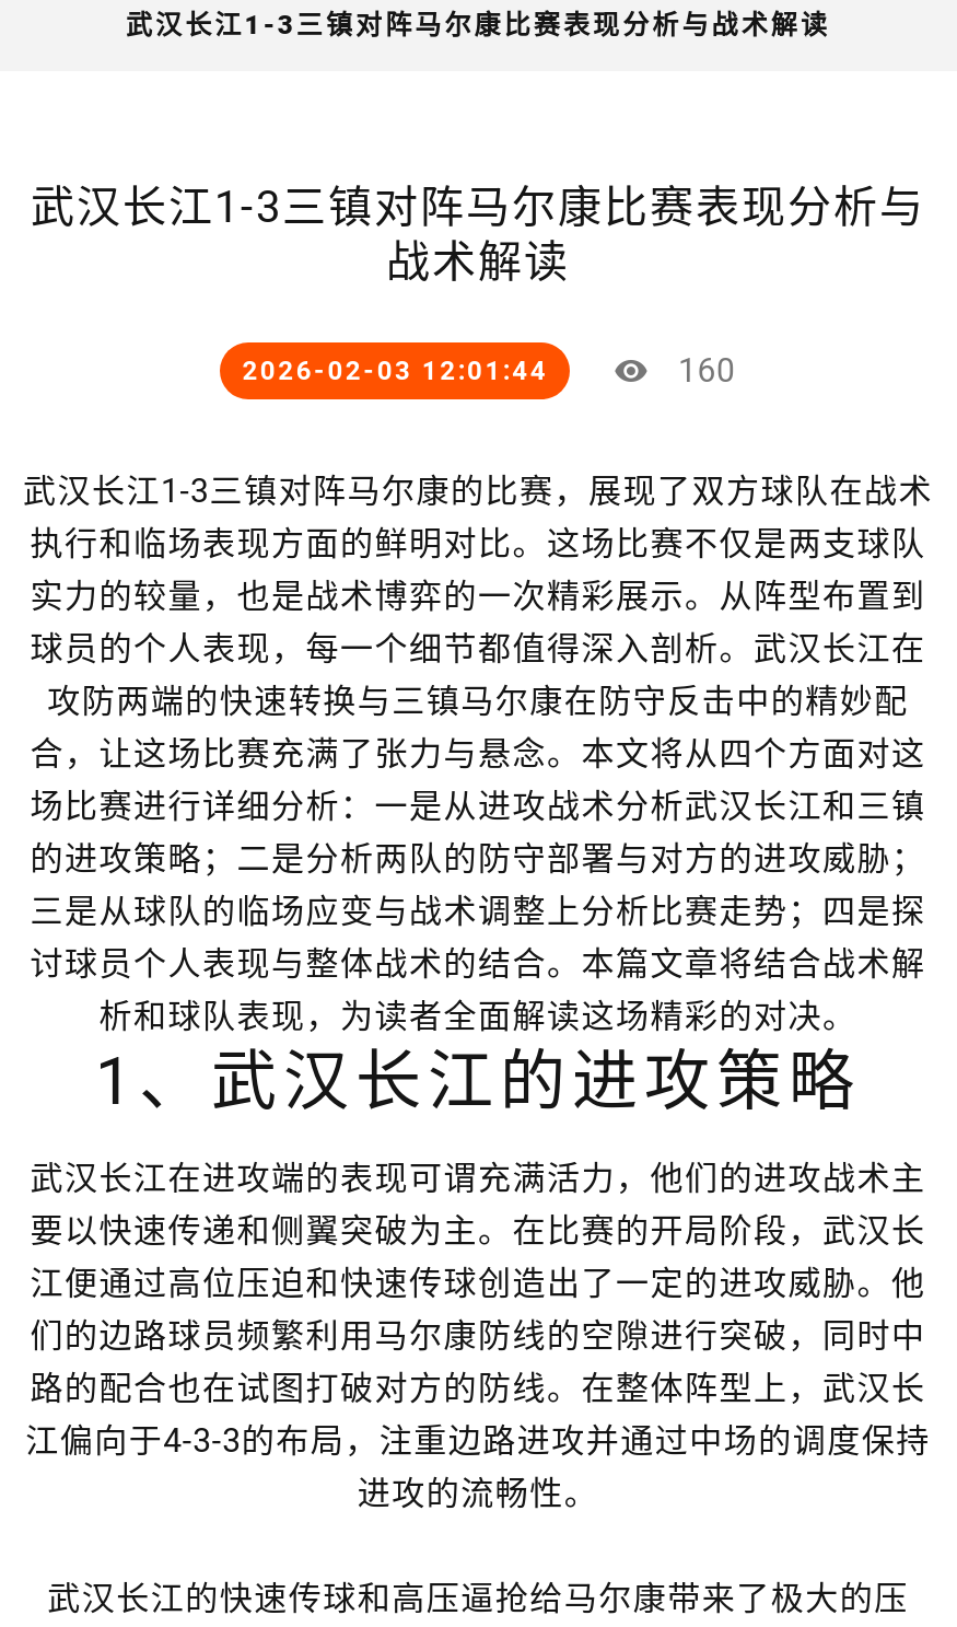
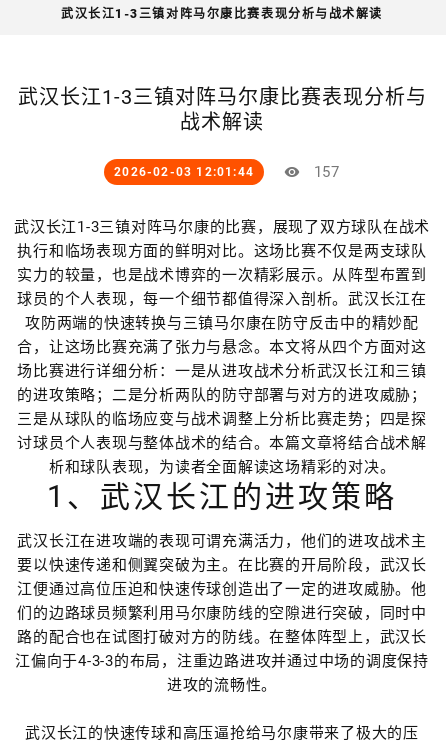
- 160
+ 157
